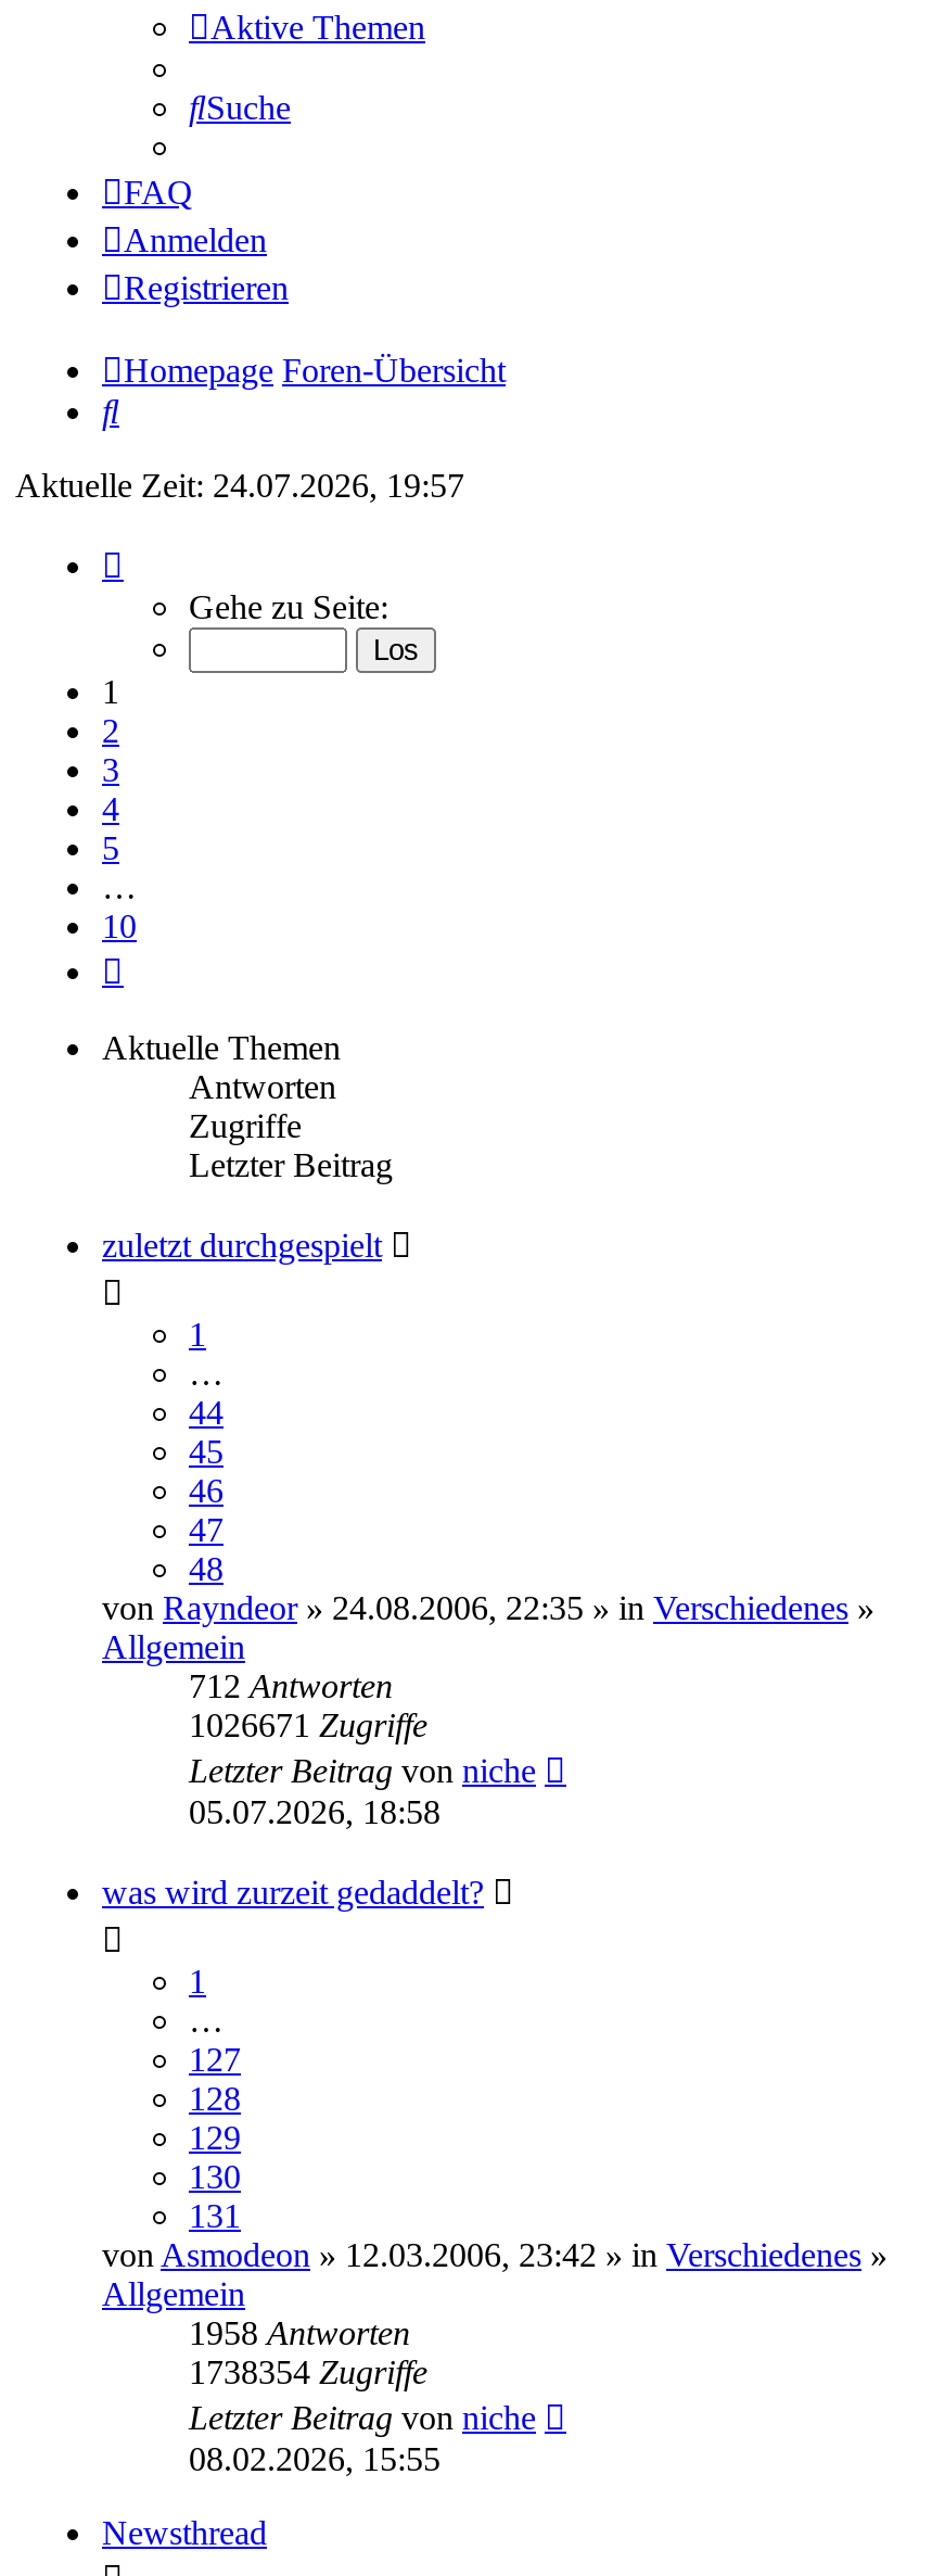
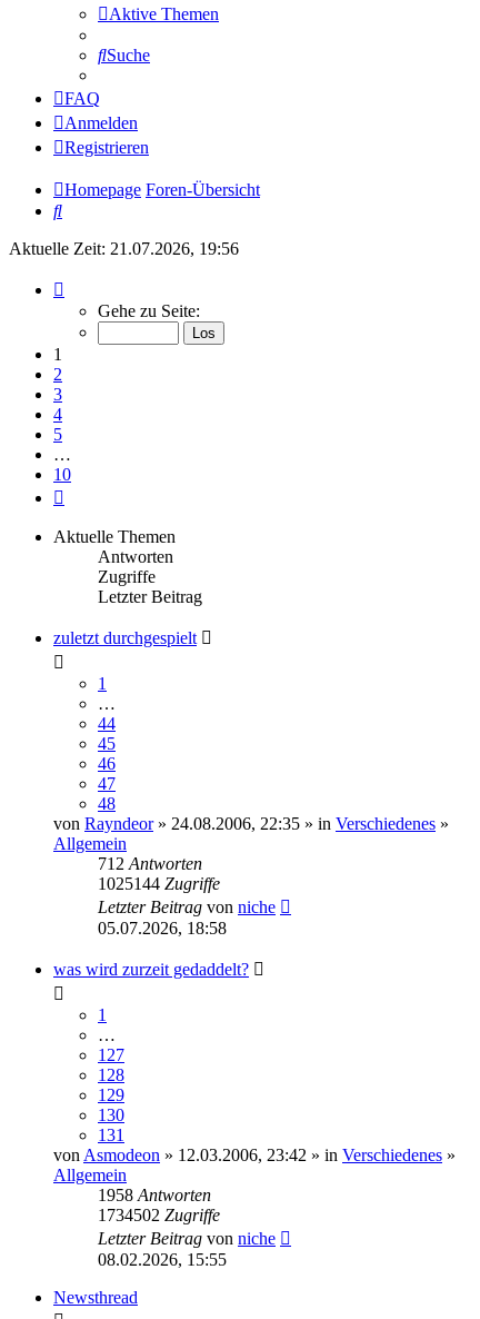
- Aktuelle Zeit: 24.07.2026, 19:57
+ Aktuelle Zeit: 21.07.2026, 19:56

- 1026671 Zugriffe
+ 1025144 Zugriffe

- 1738354 Zugriffe
+ 1734502 Zugriffe
